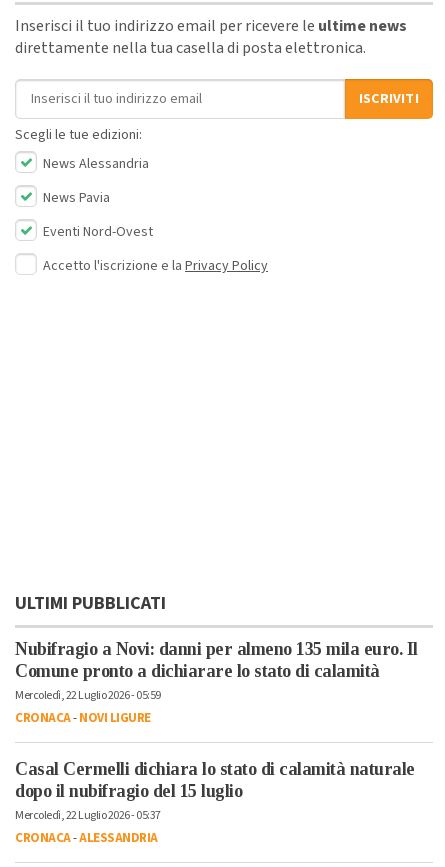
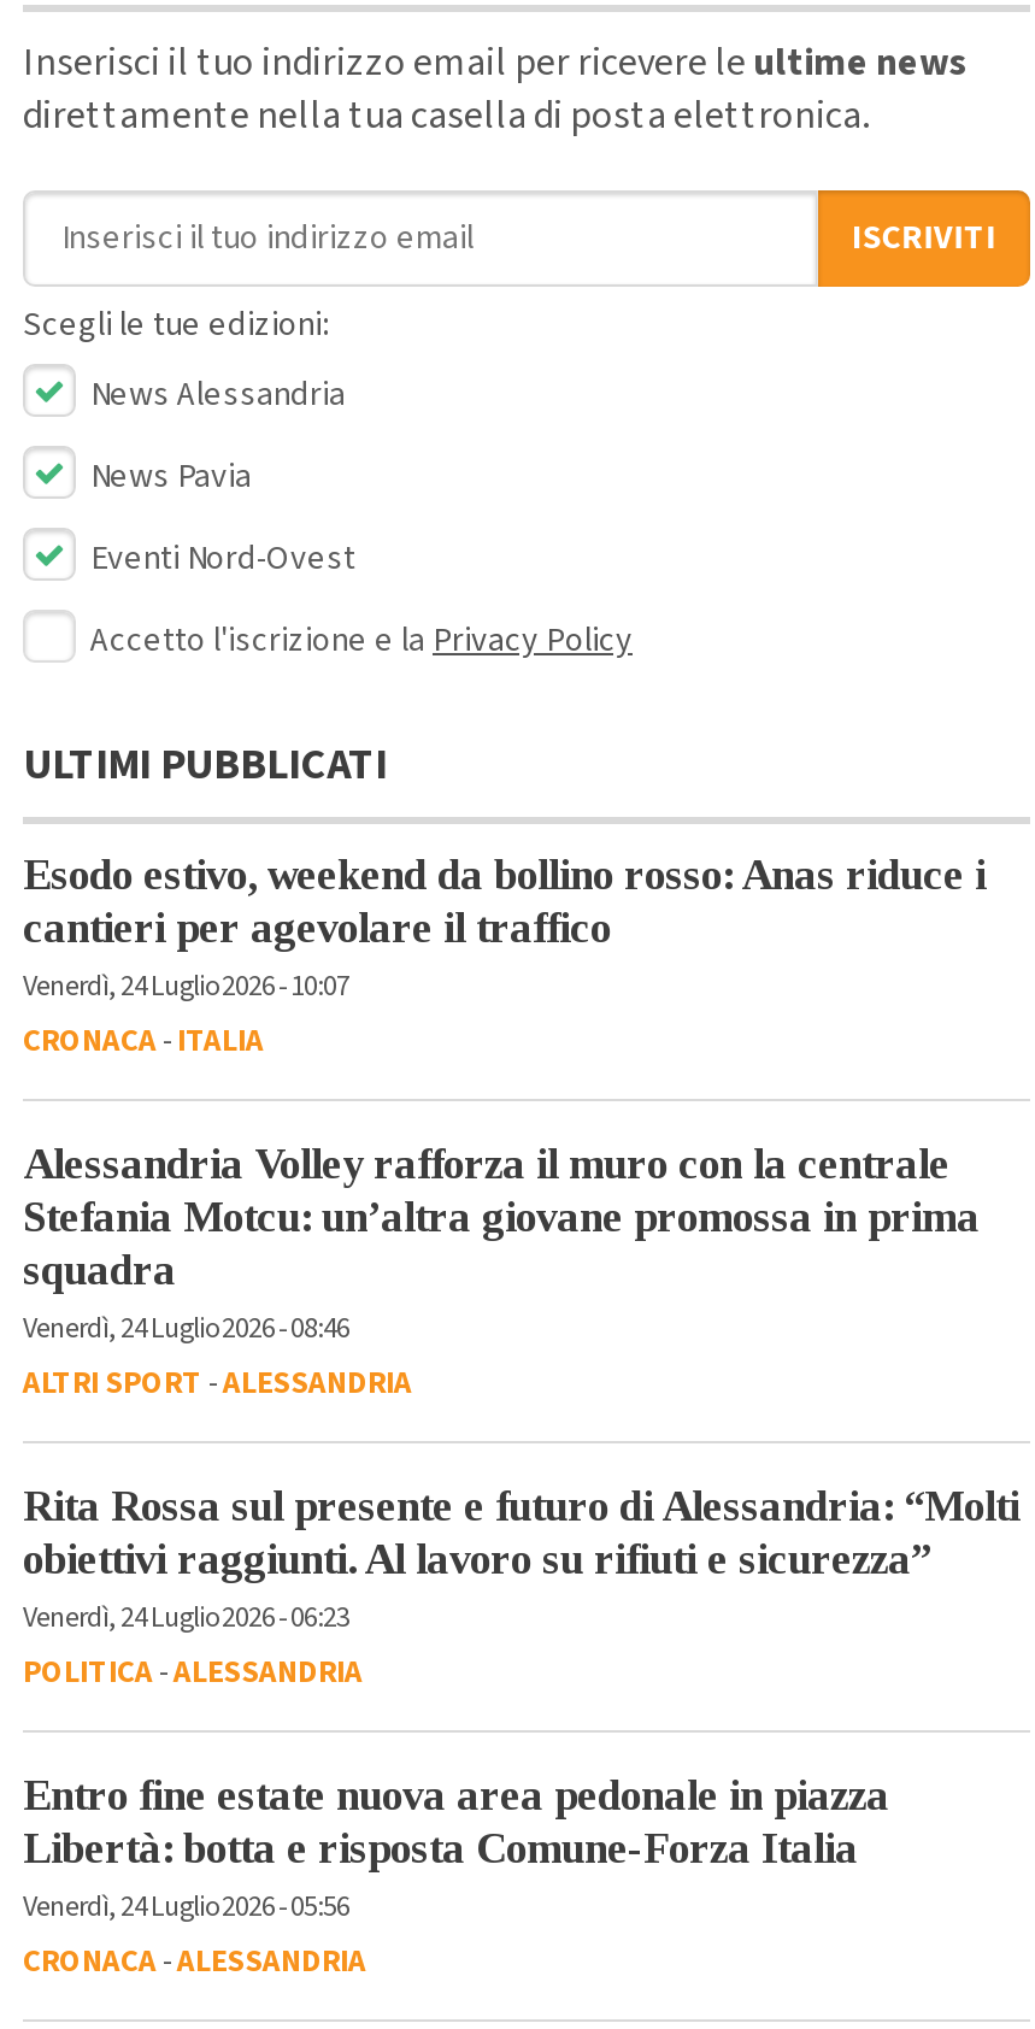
moved up: ULTIMI PUBBLICATI

- Nubifragio a Novi: danni per almeno 135 mila euro. Il
- Comune pronto a dichiarare lo stato di calamità
- Mercoledì, 22 Luglio 2026 - 05:59
- CRONACA-NOVI LIGURE
- Casal Cermelli dichiara lo stato di calamità naturale
- dopo il nubifragio del 15 luglio
- Mercoledì, 22 Luglio 2026 - 05:37
+ Esodo estivo, weekend da bollino rosso: Anas riduce i
+ cantieri per agevolare il traffico
+ Venerdì, 24 Luglio 2026 - 10:07
+ CRONACA - ITALIA
+ Alessandria Volley rafforza il muro con la centrale
+ Stefania Motcu: un’altra giovane promossa in prima
+ squadra
+ Venerdì, 24 Luglio 2026 - 08:46
+ ALTRI SPORT -ALESSANDRIA
+ Rita Rossa sul presente e futuro di Alessandria: “Molti
+ obiettivi raggiunti. Al lavoro su rifiuti e sicurezza”
+ Venerdì, 24 Luglio 2026 - 06:23
+ POLITICA -ALESSANDRIA
+ Entro fine estate nuova area pedonale in piazza
+ Libertà: botta e risposta Comune-Forza Italia
+ Venerdì, 24 Luglio 2026 - 05:56
